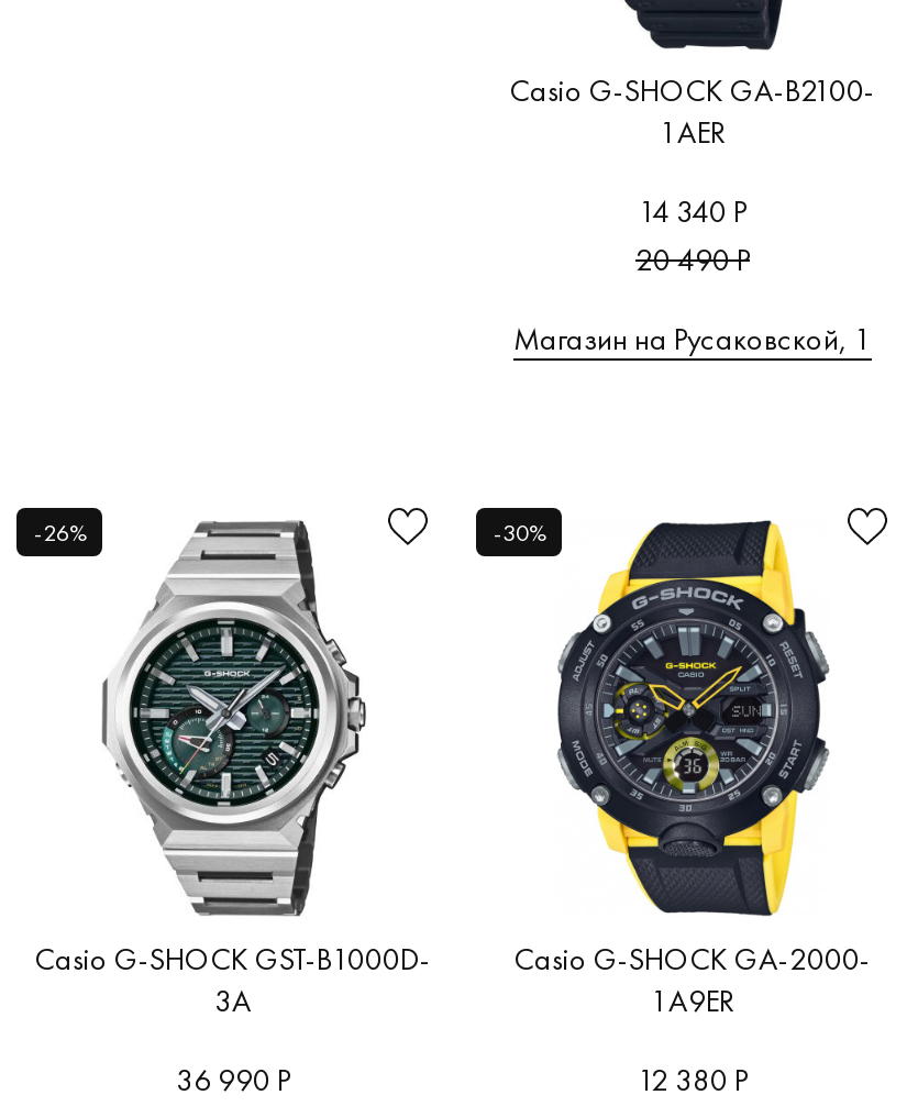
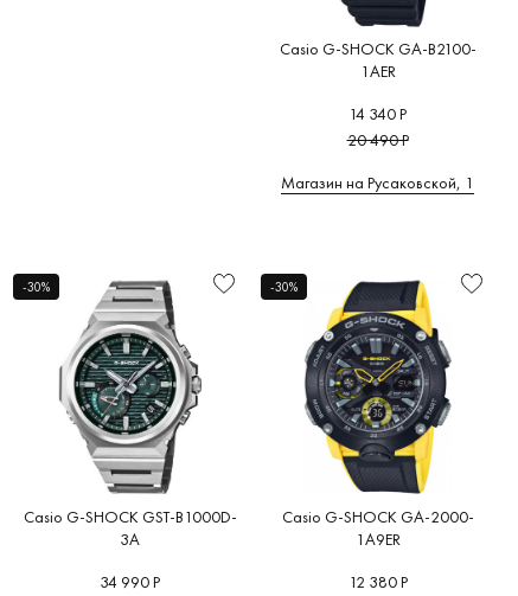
- -26%
+ -30%

- 36 990 Р
+ 34 990 Р
